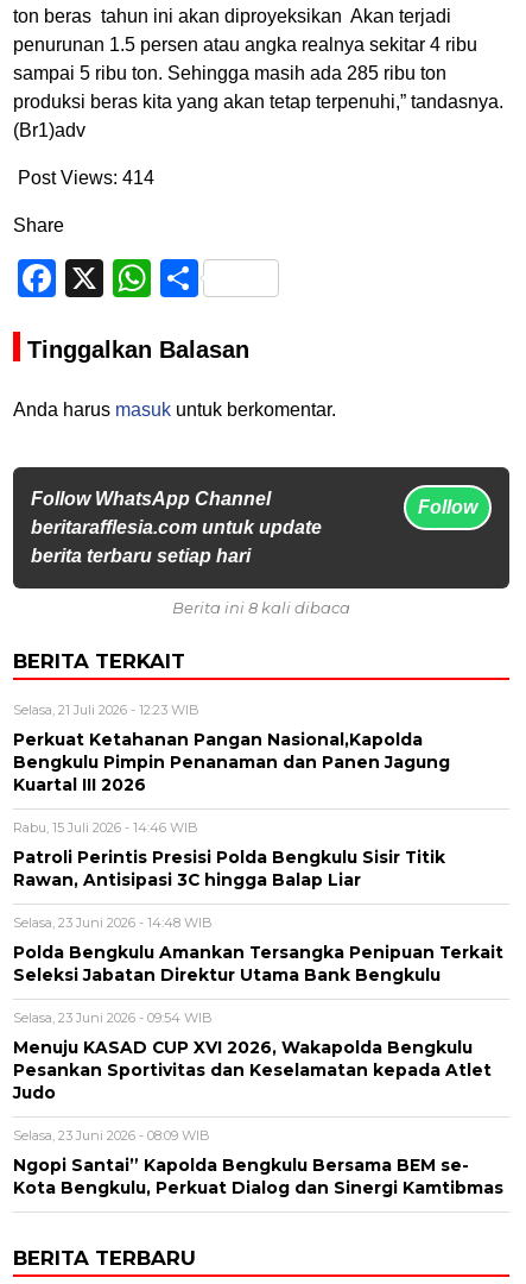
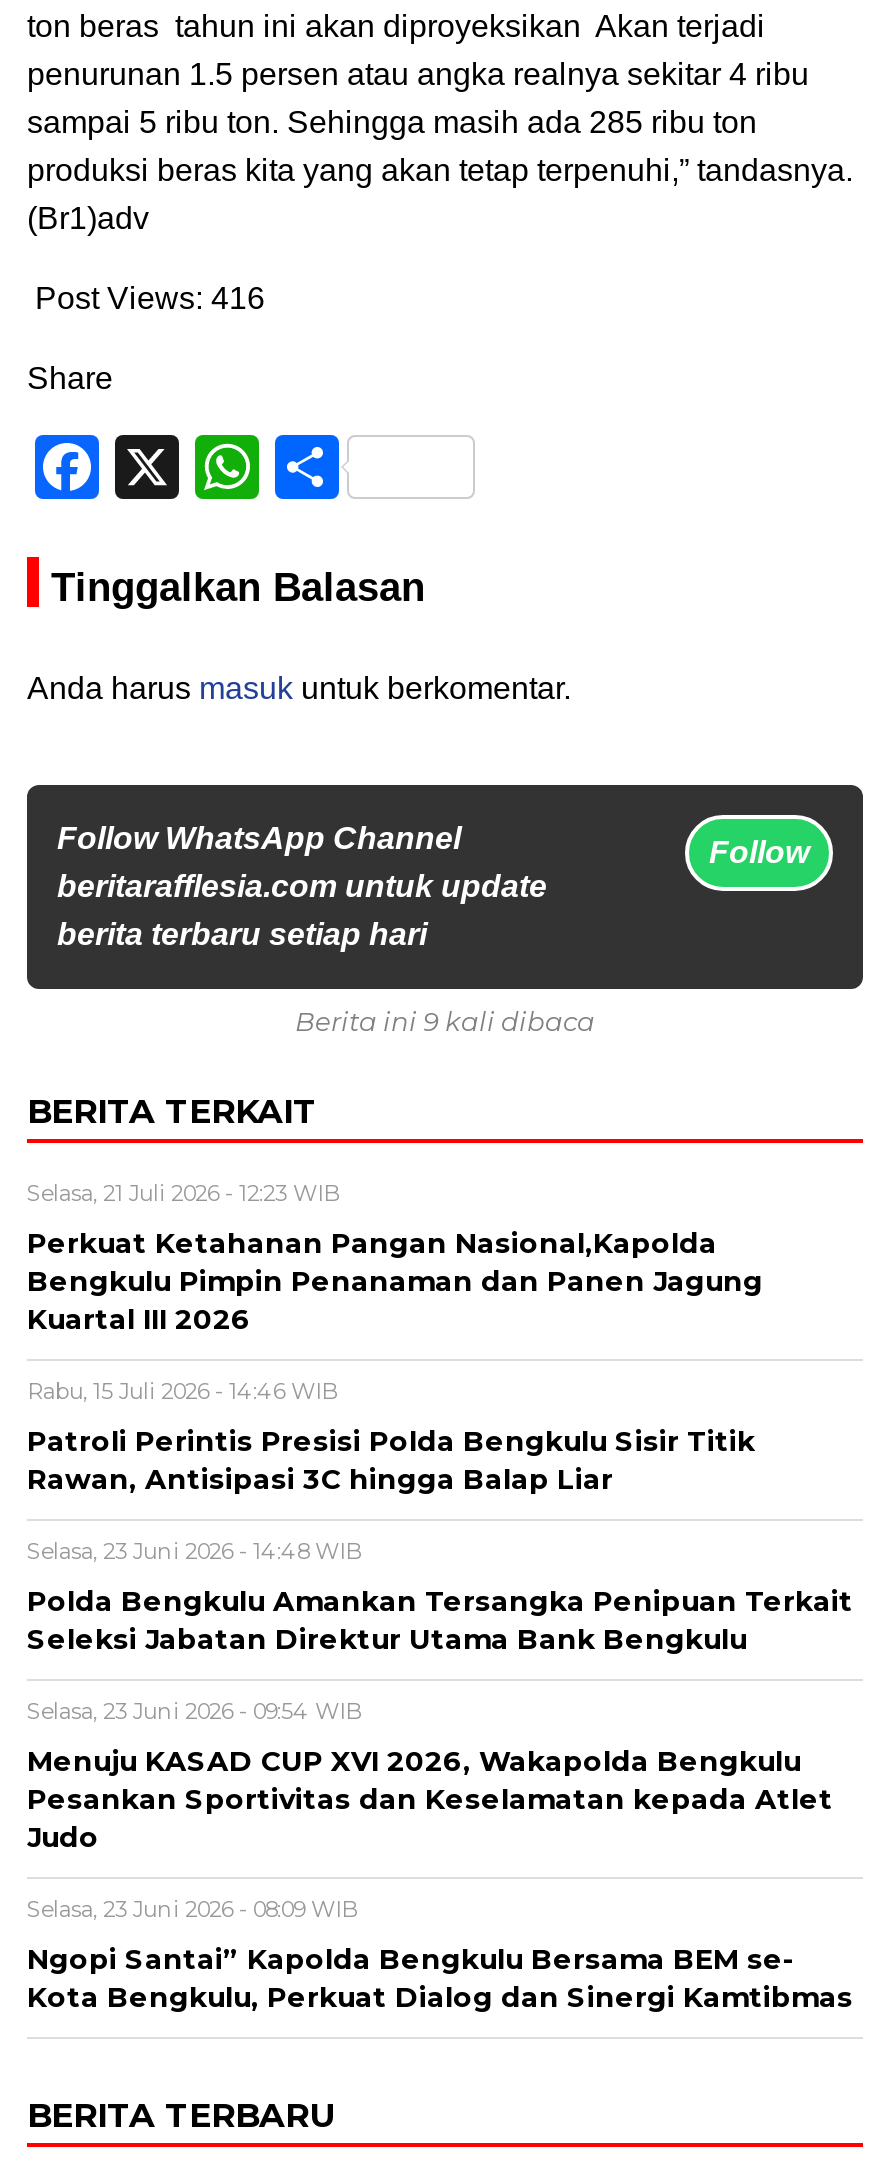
- Post Views: 414
+ Post Views: 416

- Berita ini 8 kali dibaca
+ Berita ini 9 kali dibaca
